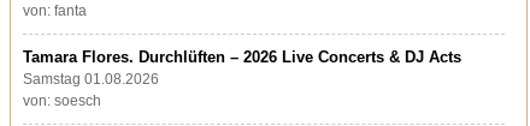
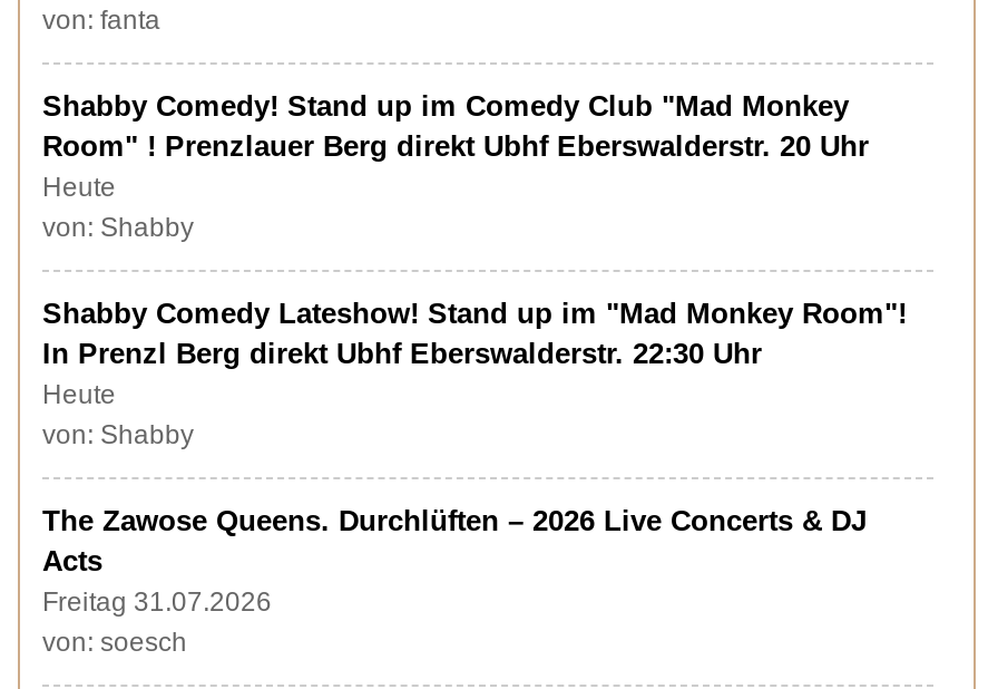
- Tamara Flores. Durchlüften – 2026 Live Concerts & DJ Acts
- Samstag 01.08.2026
+ Shabby Comedy! Stand up im Comedy Club "Mad Monkey
+ Room" ! Prenzlauer Berg direkt Ubhf Eberswalderstr. 20 Uhr
+ Heute
+ von: Shabby
+ Shabby Comedy Lateshow! Stand up im "Mad Monkey Room"!
+ In Prenzl Berg direkt Ubhf Eberswalderstr. 22:30 Uhr
+ Heute
+ von: Shabby
+ The Zawose Queens. Durchlüften – 2026 Live Concerts & DJ
+ Acts
+ Freitag 31.07.2026
